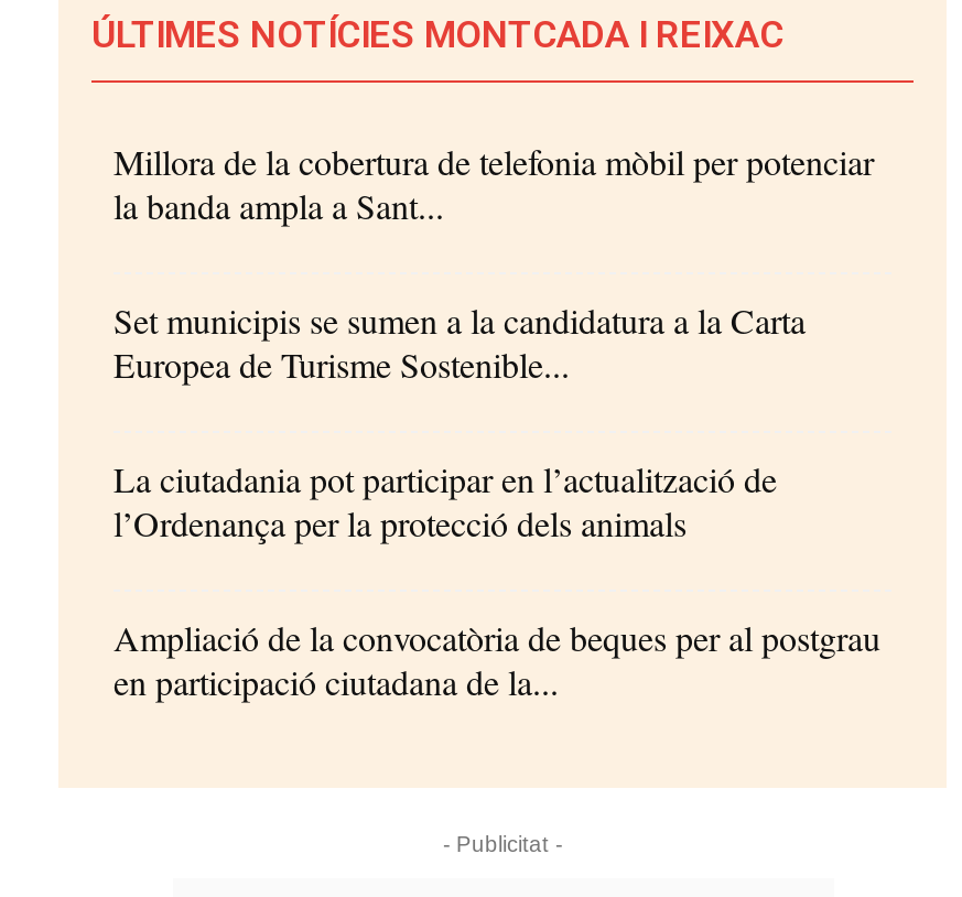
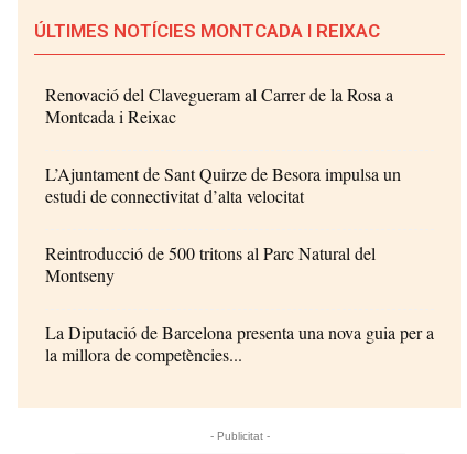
- Millora de la cobertura de telefonia mòbil per potenciar
- la banda ampla a Sant...
+ Renovació del Clavegueram al Carrer de la Rosa a
+ Montcada i Reixac

- Set municipis se sumen a la candidatura a la Carta
- Europea de Turisme Sostenible...
+ L’Ajuntament de Sant Quirze de Besora impulsa un
+ estudi de connectivitat d’alta velocitat

- La ciutadania pot participar en l’actualització de
- l’Ordenança per la protecció dels animals
+ Reintroducció de 500 tritons al Parc Natural del
+ Montseny

- Ampliació de la convocatòria de beques per al postgrau
- en participació ciutadana de la...
+ La Diputació de Barcelona presenta una nova guia per a
+ la millora de competències...
